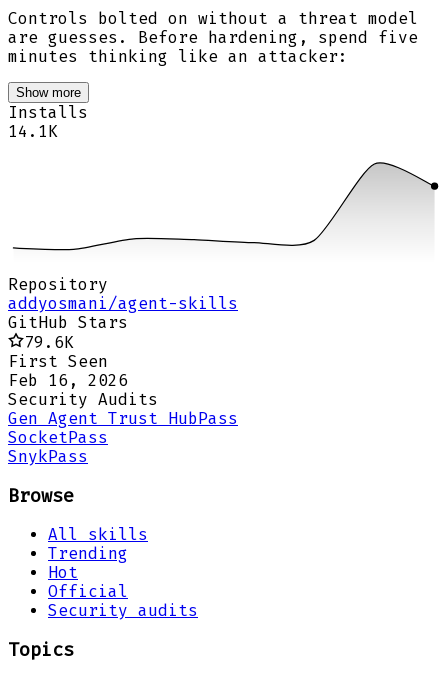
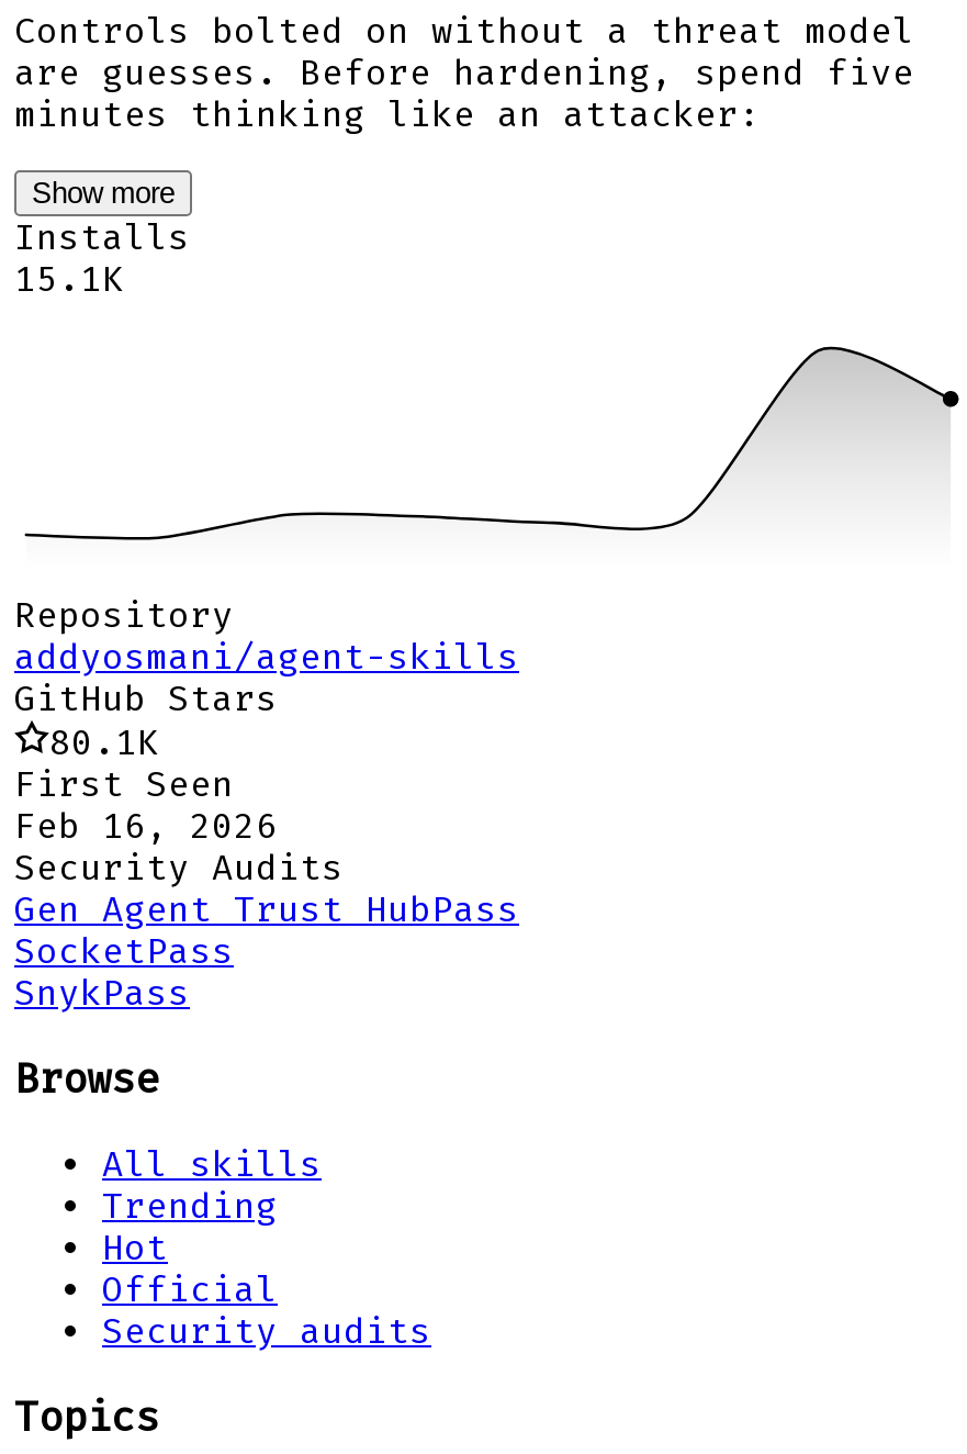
- 14.1K
+ 15.1K

- 79.6K
+ 80.1K
